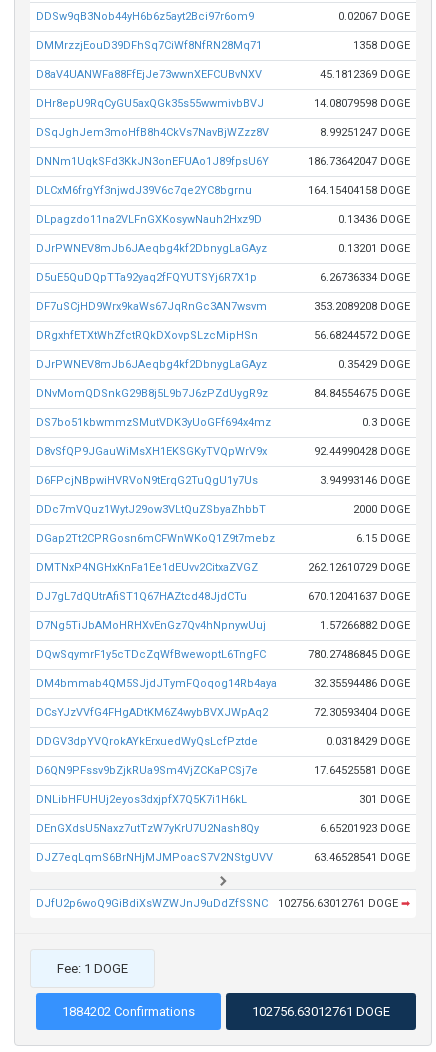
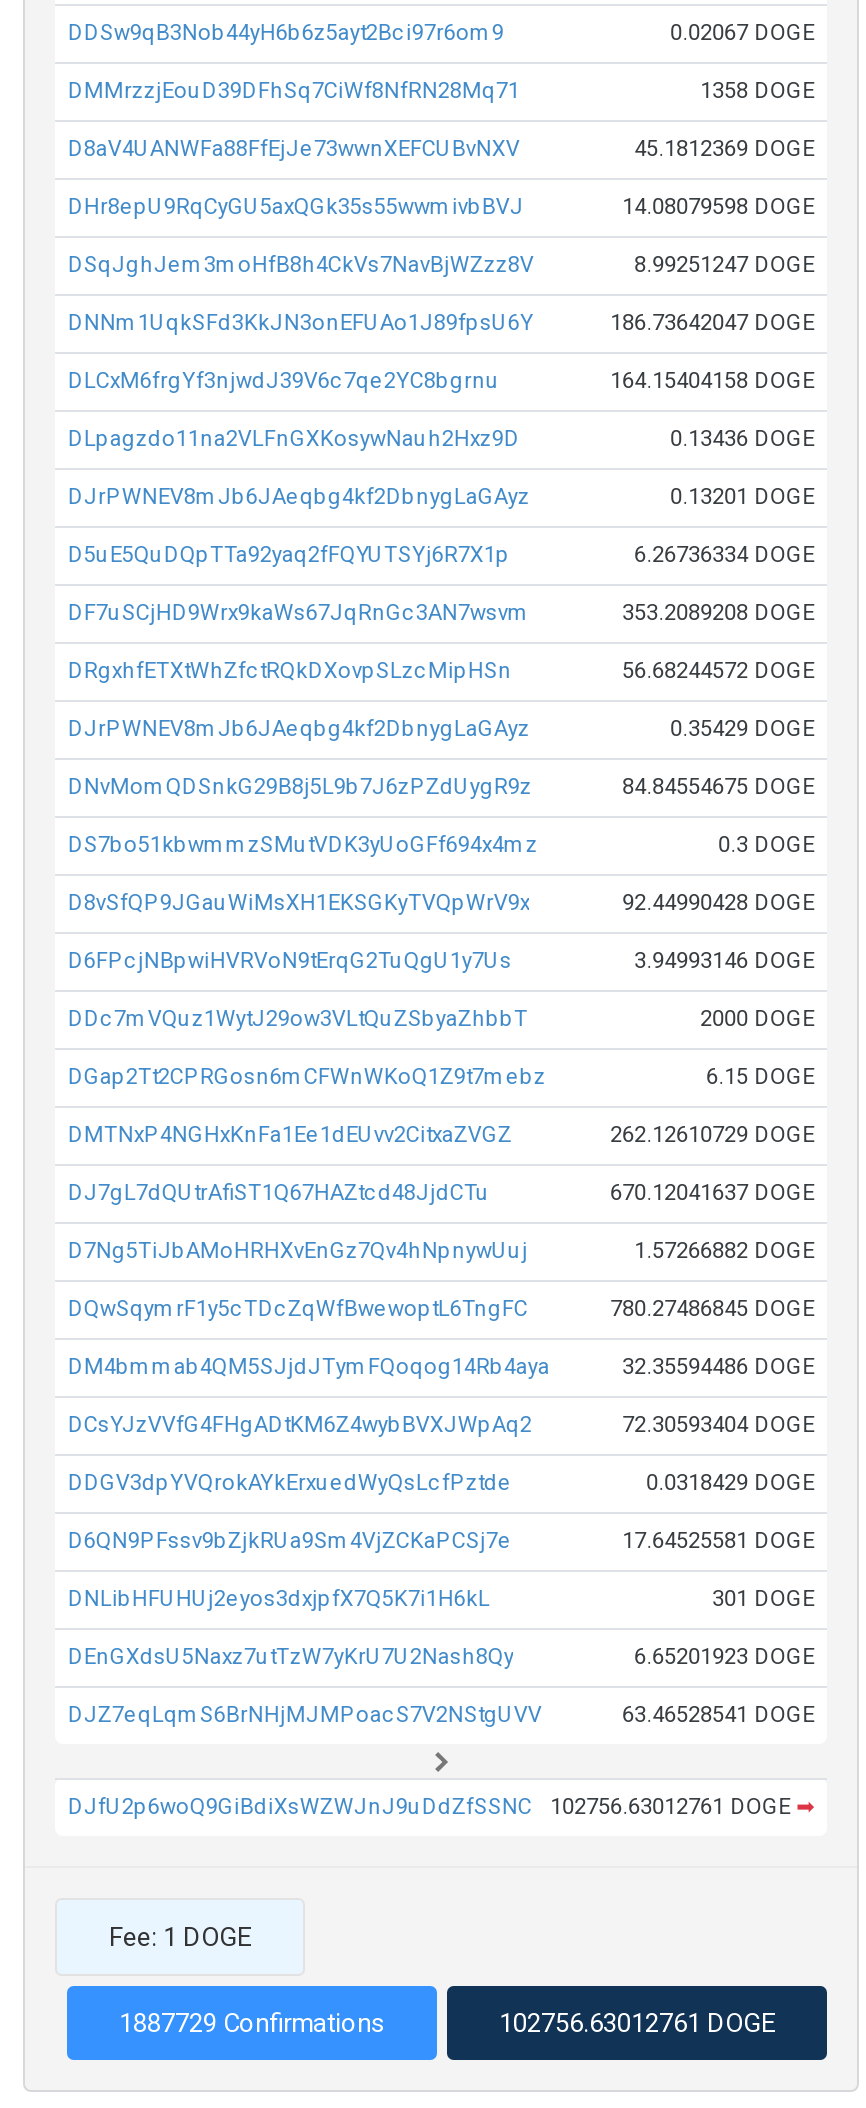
- 1884202 Confirmations
+ 1887729 Confirmations
